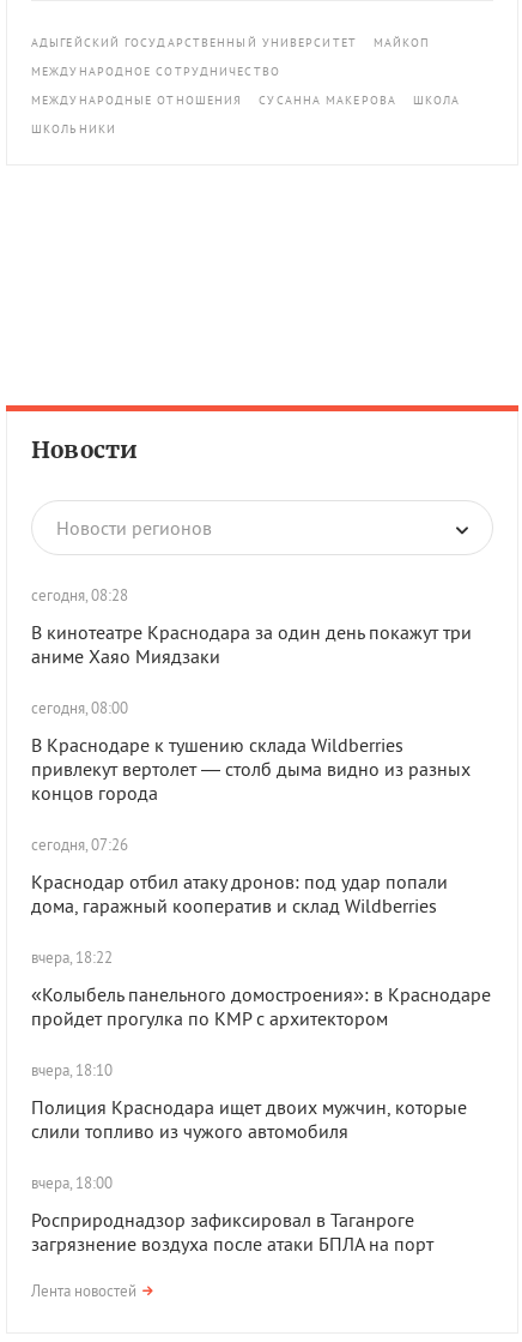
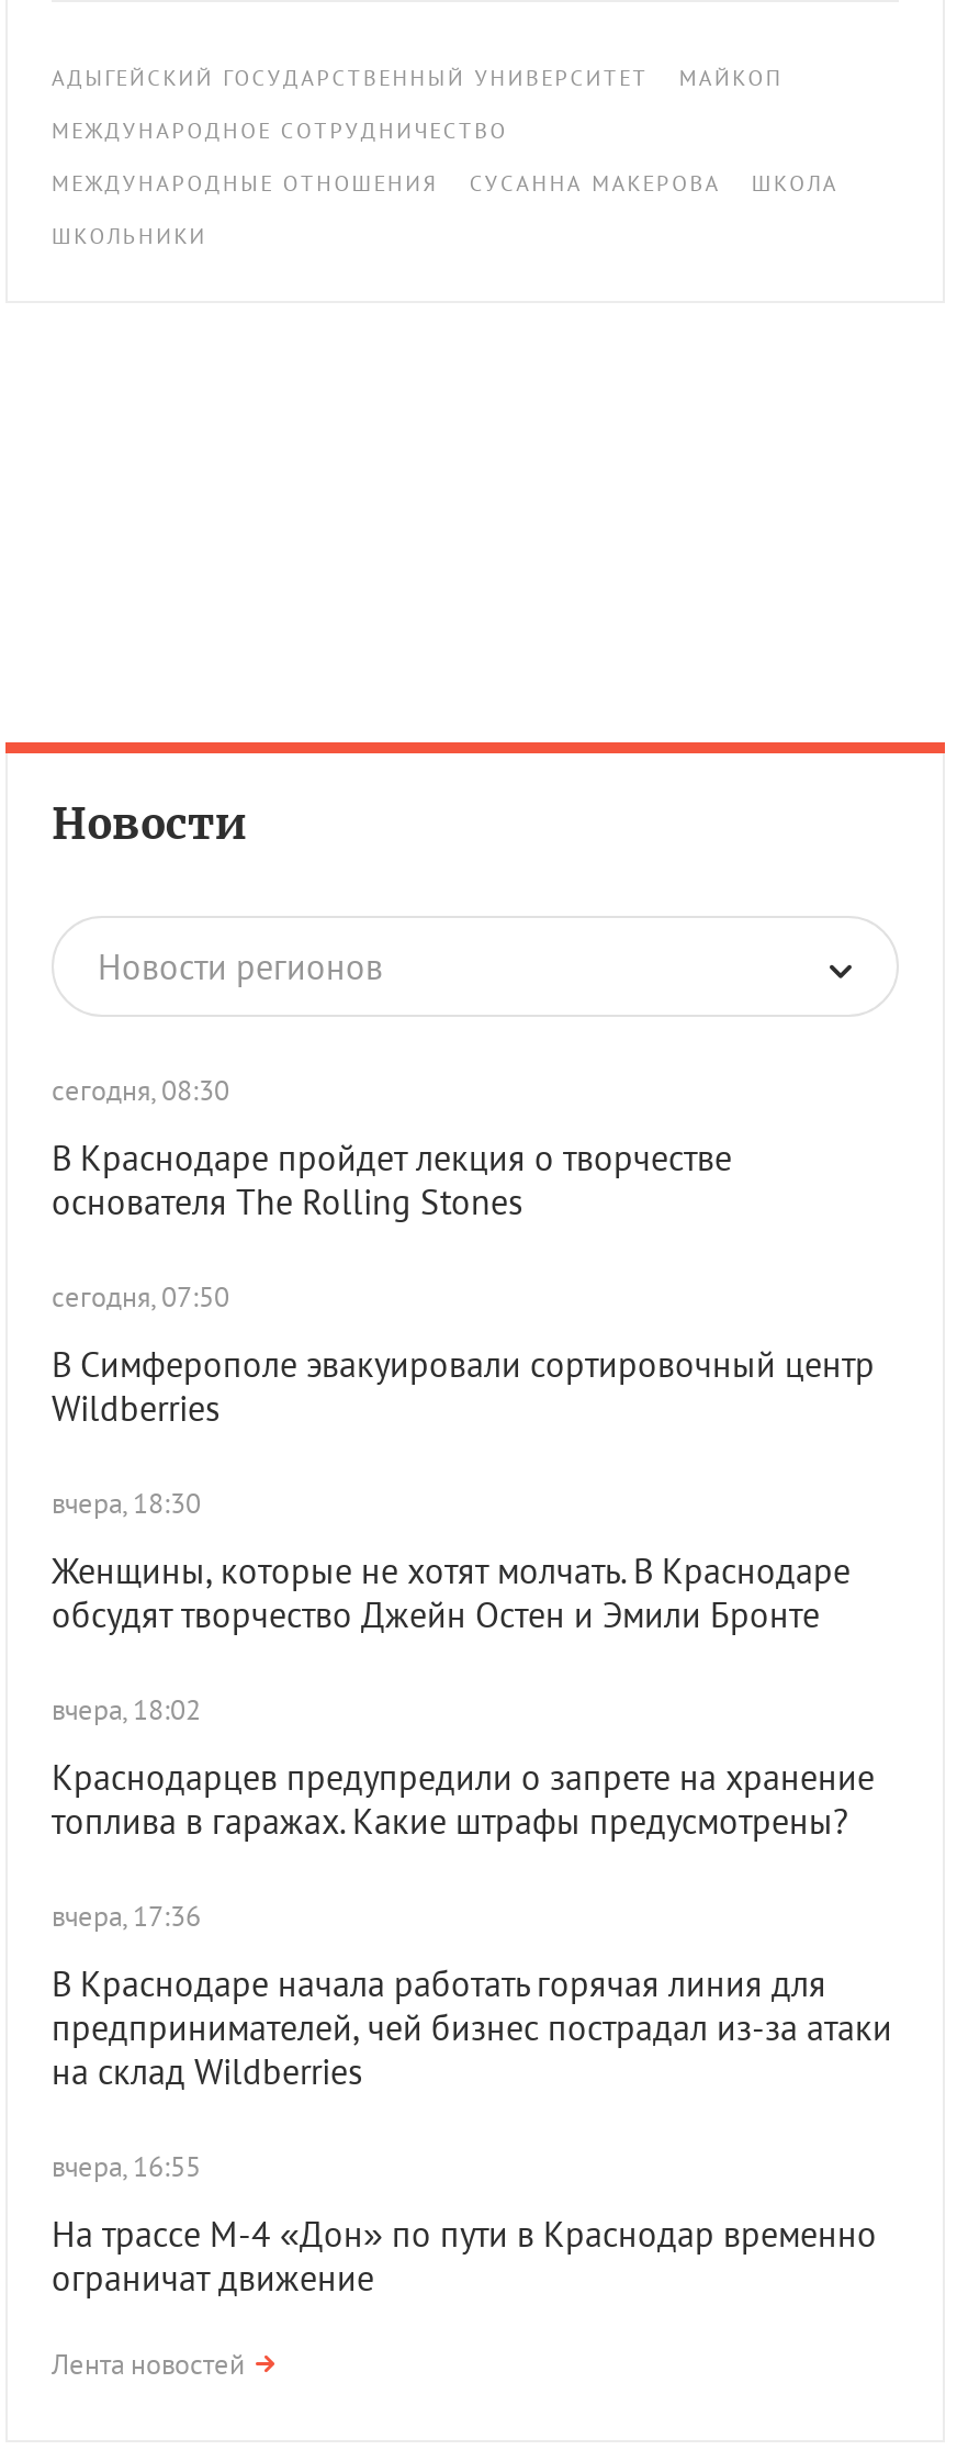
- сегодня, 08:28
+ сегодня, 08:30

- В кинотеатре Краснодара за один день покажут три
- аниме Хаяо Миядзаки
+ В Краснодаре пройдет лекция о творчестве
+ основателя The Rolling Stones

- сегодня, 08:00
+ сегодня, 07:50

- В Краснодаре к тушению склада Wildberries
- привлекут вертолет — столб дыма видно из разных
- концов города
+ В Симферополе эвакуировали сортировочный центр
+ Wildberries

- сегодня, 07:26
+ вчера, 18:30

- Краснодар отбил атаку дронов: под удар попали
- дома, гаражный кооператив и склад Wildberries
+ Женщины, которые не хотят молчать. В Краснодаре
+ обсудят творчество Джейн Остен и Эмили Бронте

- вчера, 18:22
+ вчера, 18:02

- «Колыбель панельного домостроения»: в Краснодаре
- пройдет прогулка по КМР с архитектором
+ Краснодарцев предупредили о запрете на хранение
+ топлива в гаражах. Какие штрафы предусмотрены?

- вчера, 18:10
+ вчера, 17:36

- Полиция Краснодара ищет двоих мужчин, которые
- слили топливо из чужого автомобиля
+ В Краснодаре начала работать горячая линия для
+ предпринимателей, чей бизнес пострадал из-за атаки
+ на склад Wildberries

- вчера, 18:00
+ вчера, 16:55

- Росприроднадзор зафиксировал в Таганроге
- загрязнение воздуха после атаки БПЛА на порт
+ На трассе М-4 «Дон» по пути в Краснодар временно
+ ограничат движение
